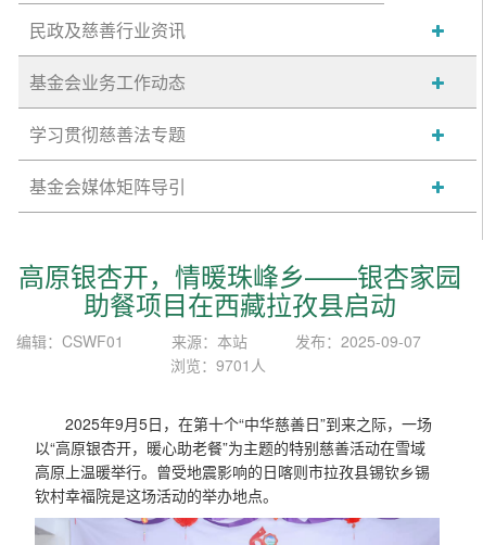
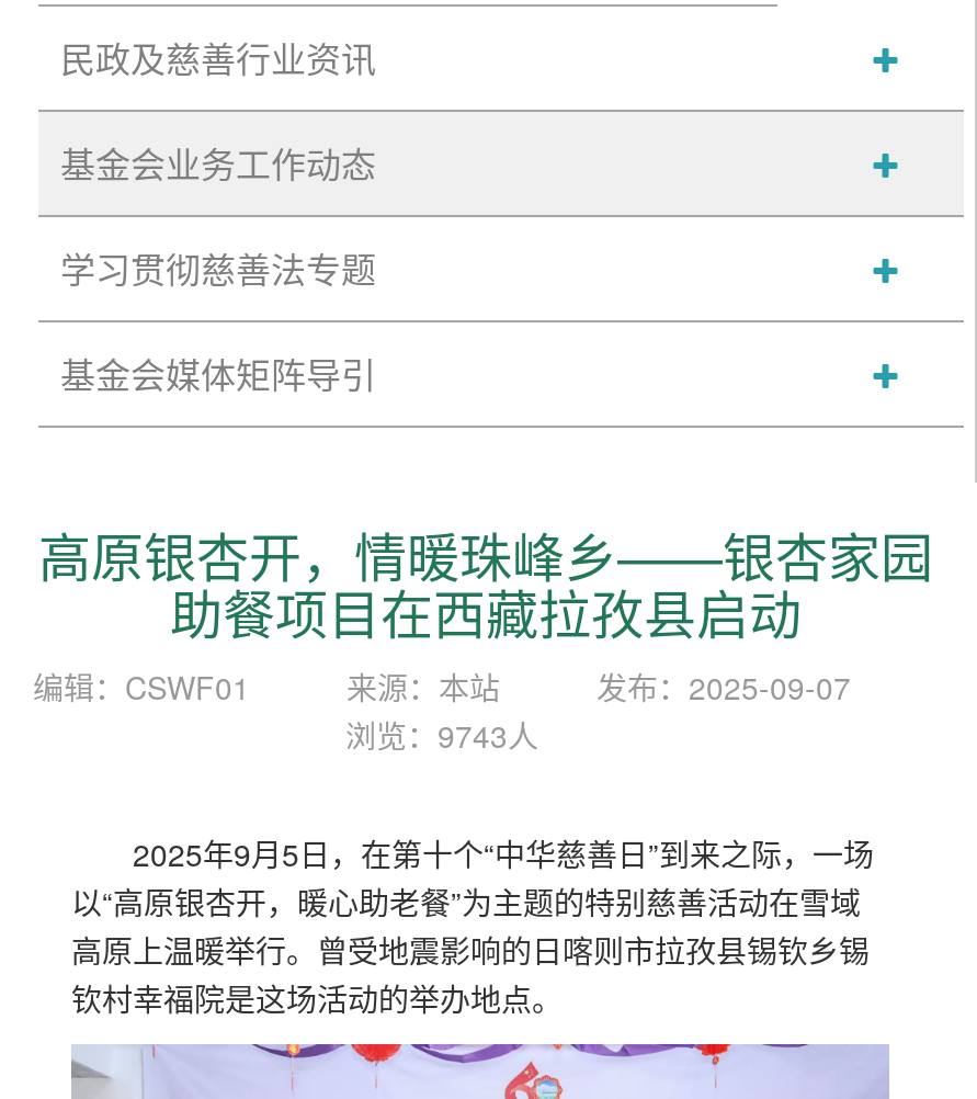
- 浏览：9701人
+ 浏览：9743人
